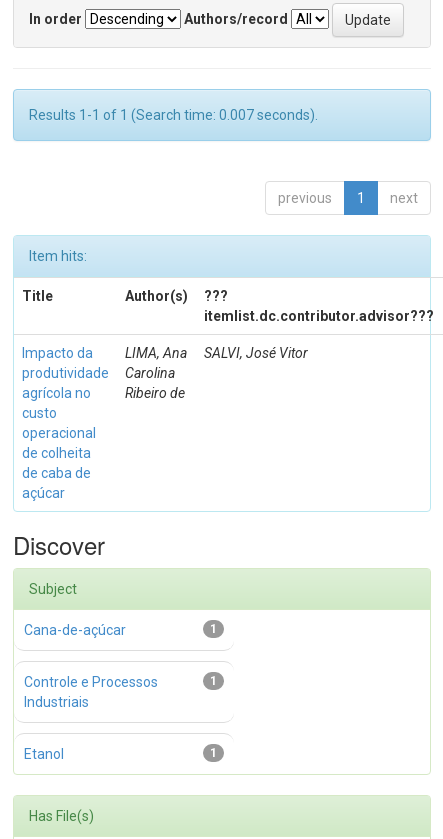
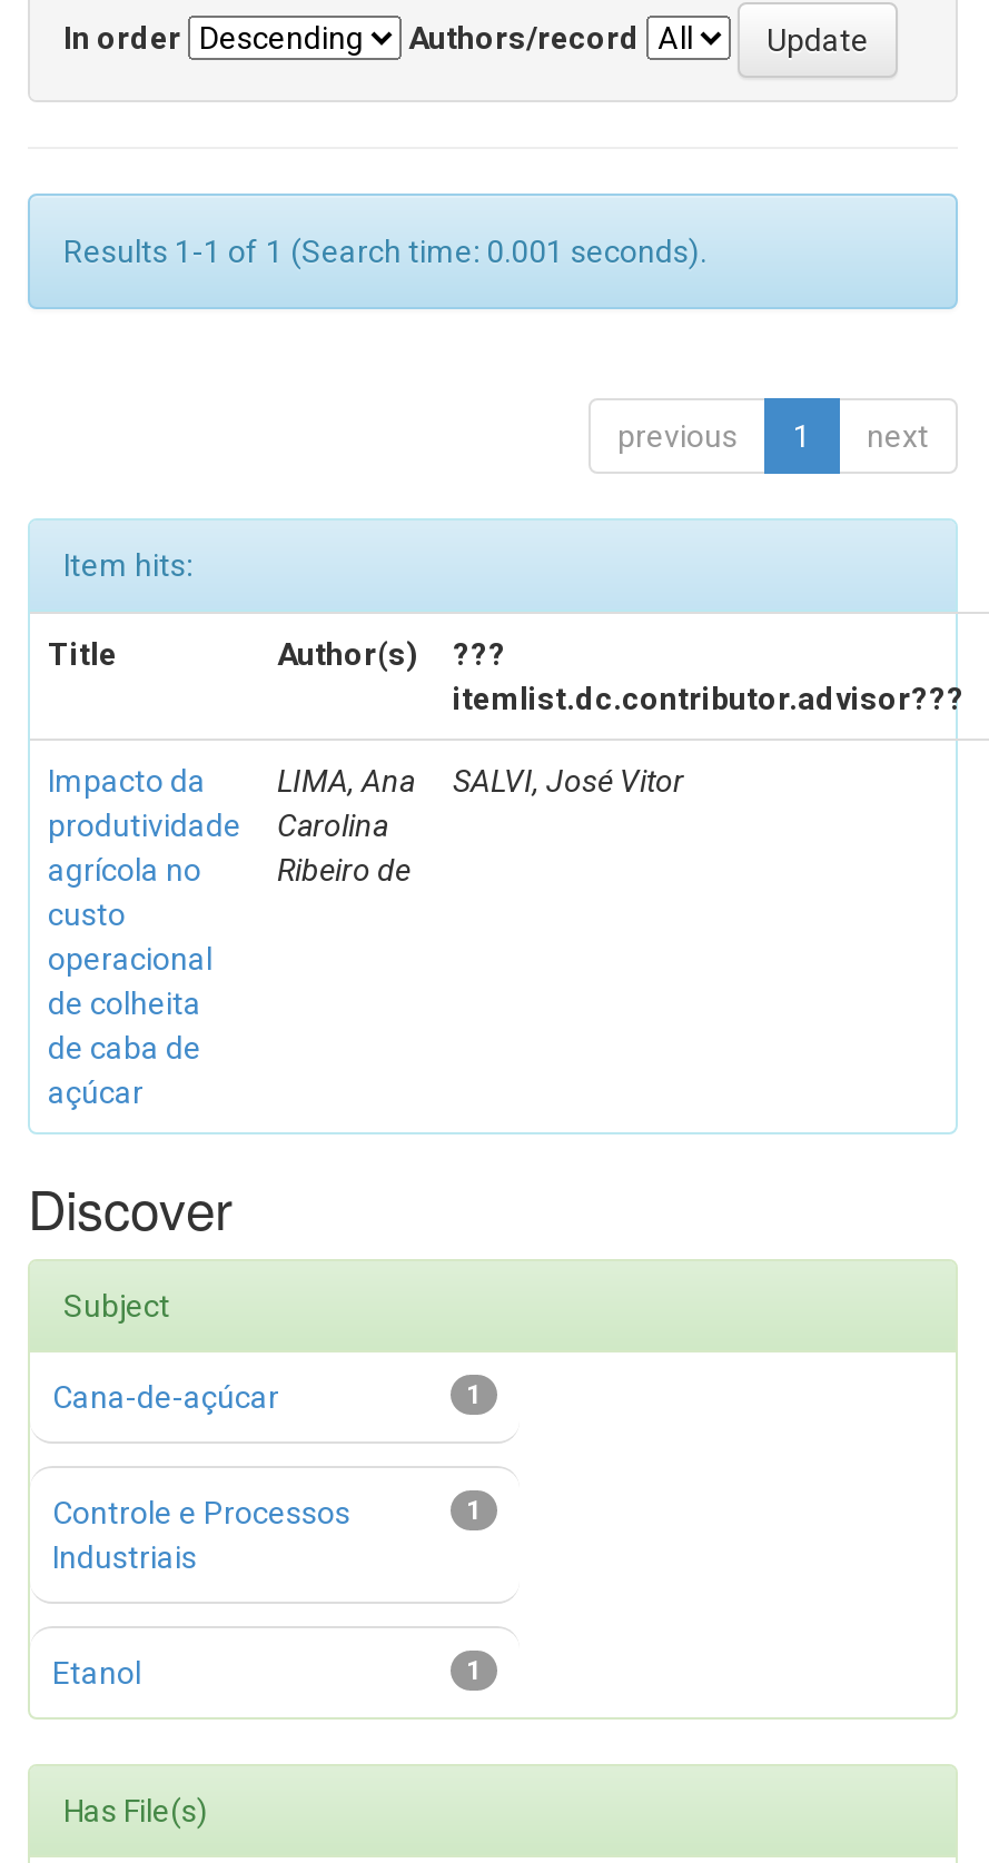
- Results 1-1 of 1 (Search time: 0.007 seconds).
+ Results 1-1 of 1 (Search time: 0.001 seconds).
